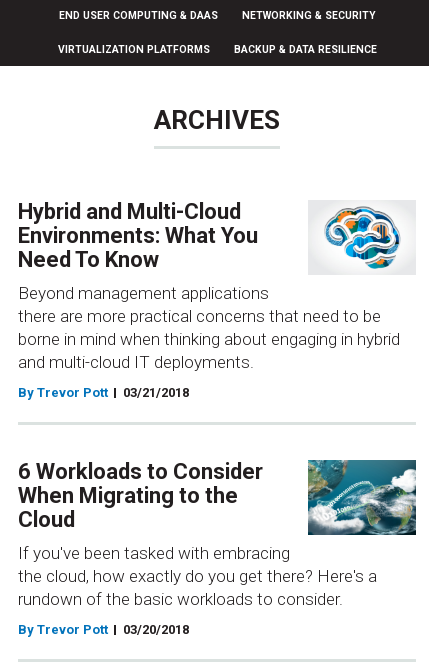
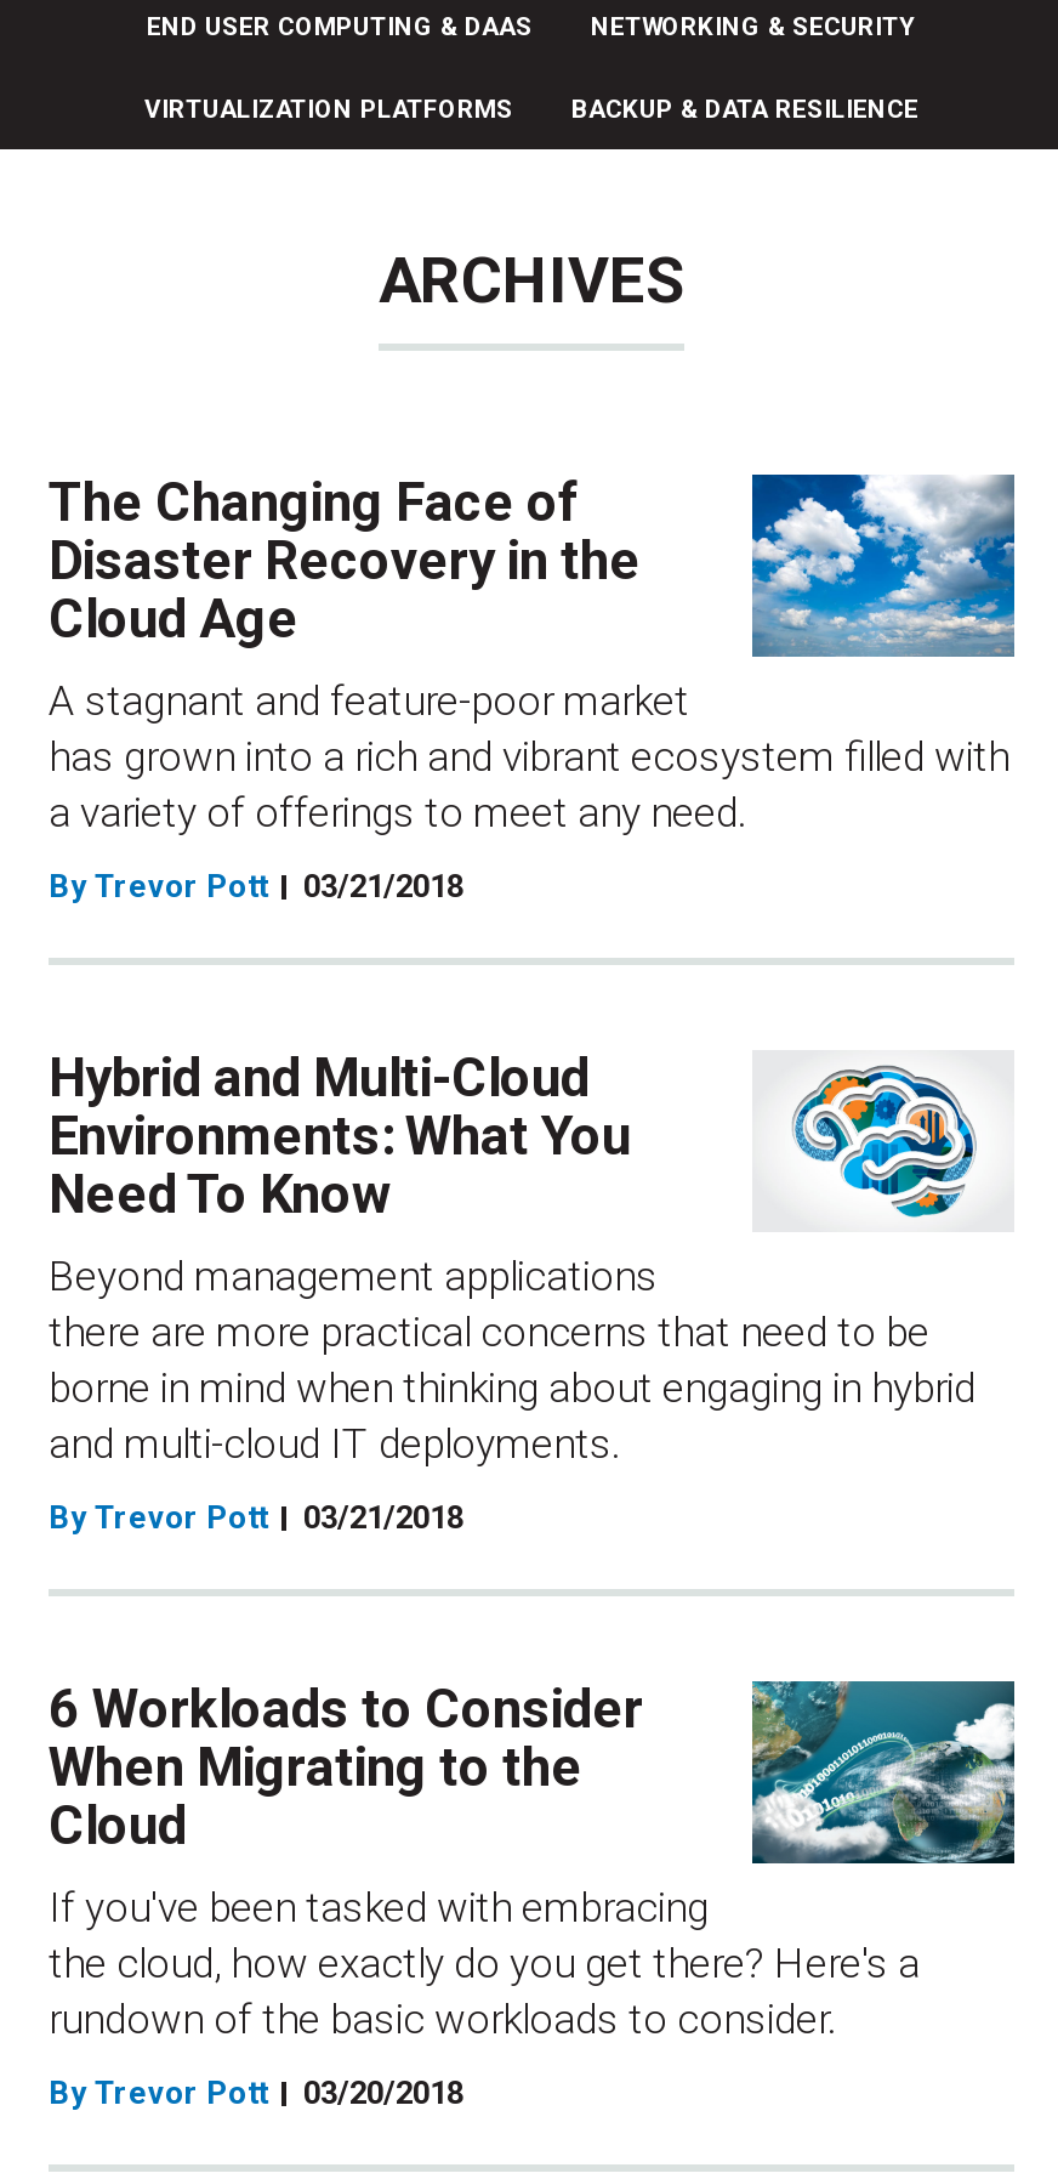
+ [image]
+ The Changing Face of
+ Disaster Recovery in the
+ Cloud Age
+ A stagnant and feature-poor market
+ has grown into a rich and vibrant ecosystem filled with
+ a variety of offerings to meet any need.
+ By Trevor Pott
+ 03/21/2018
